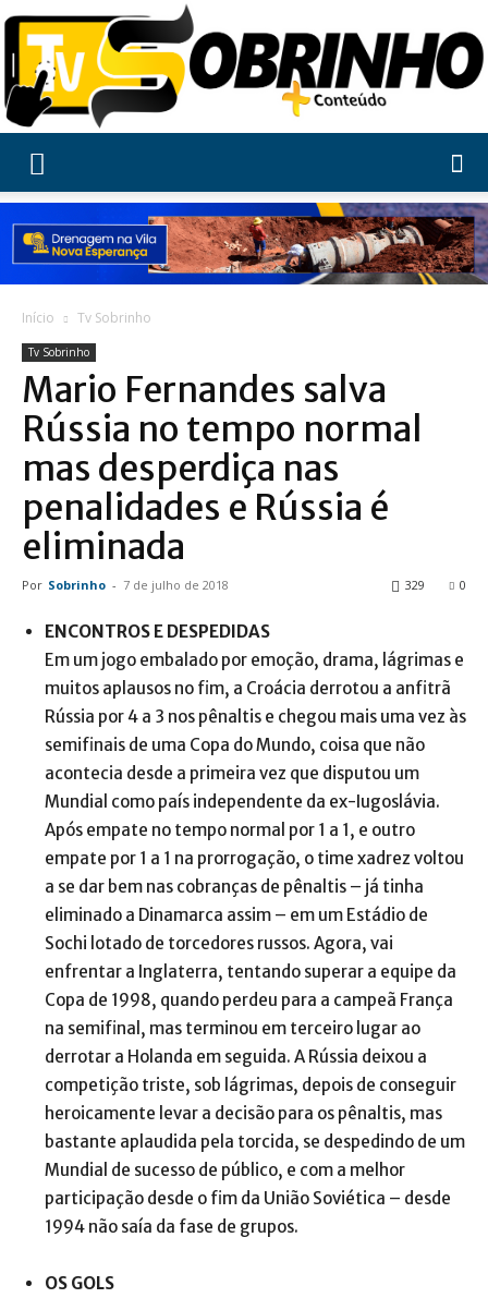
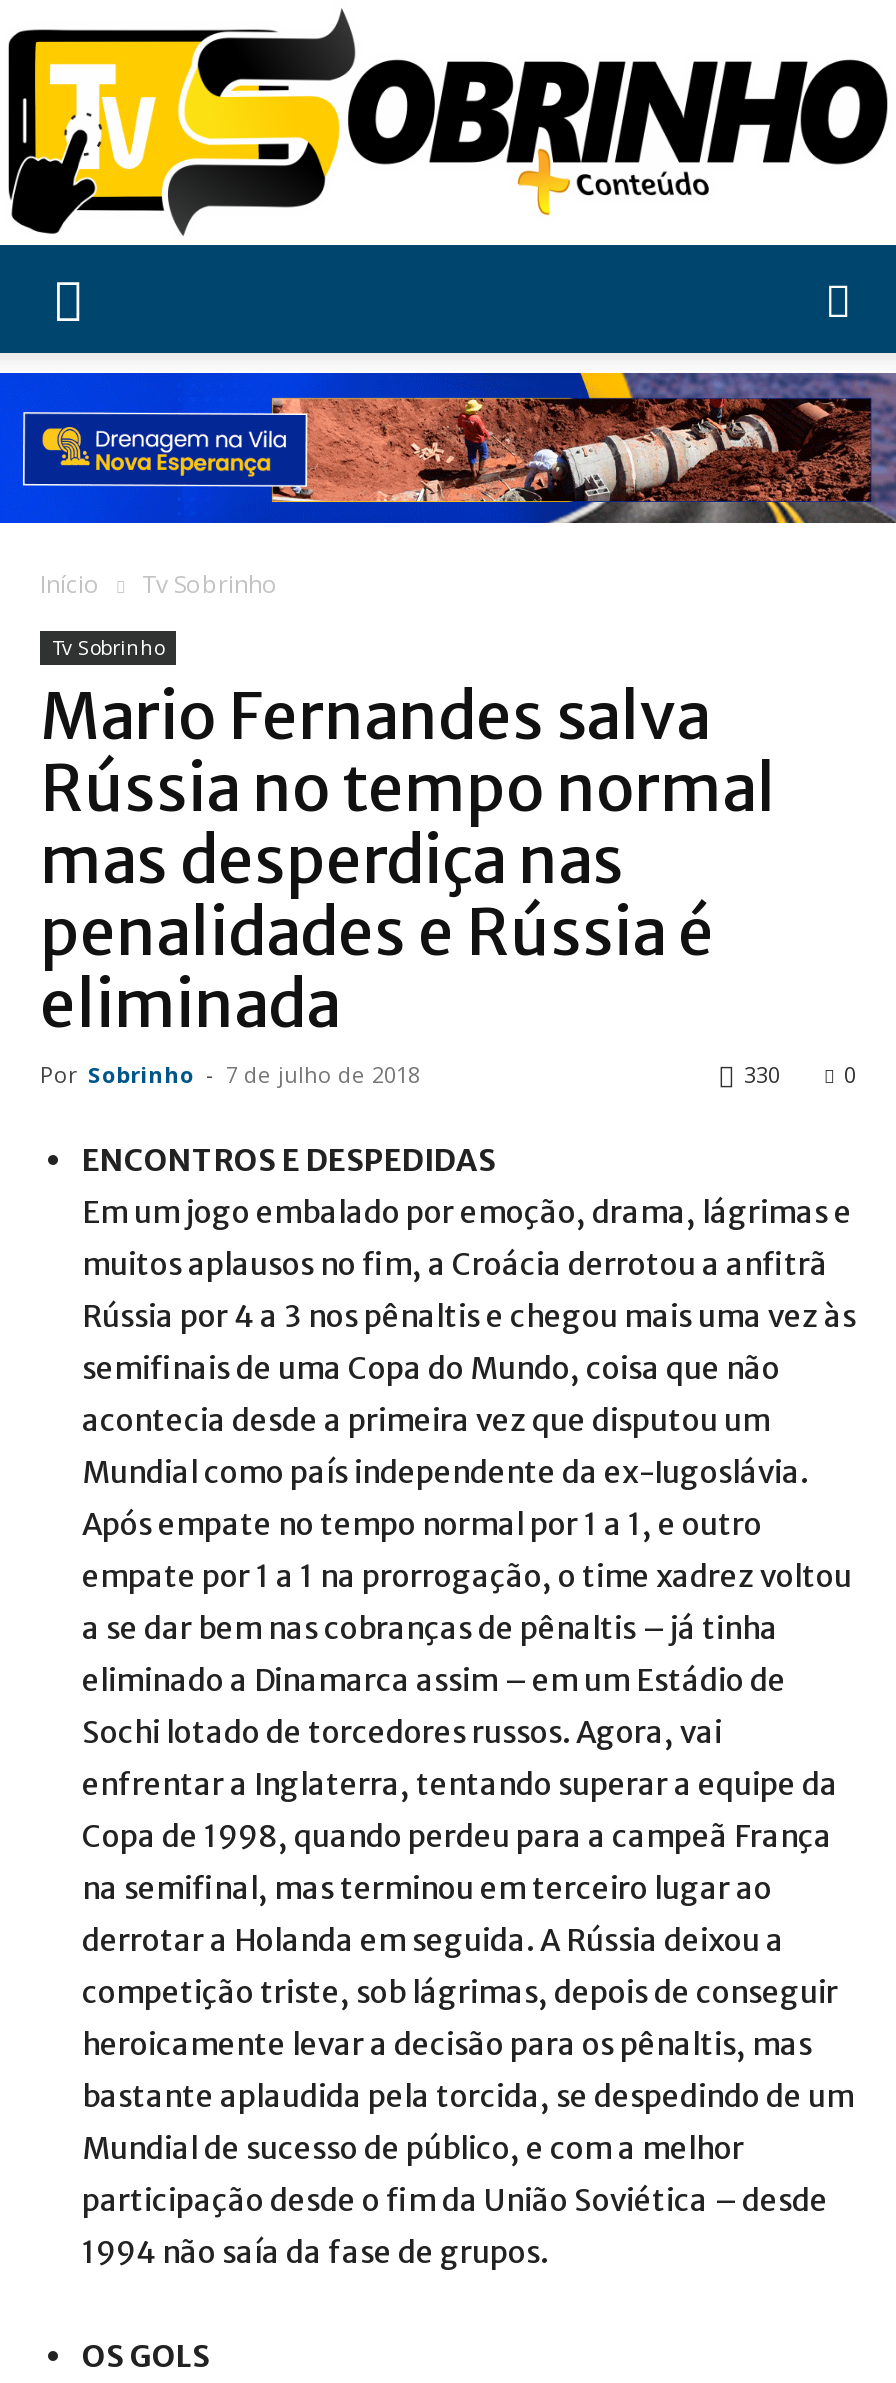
- 329
+ 330
